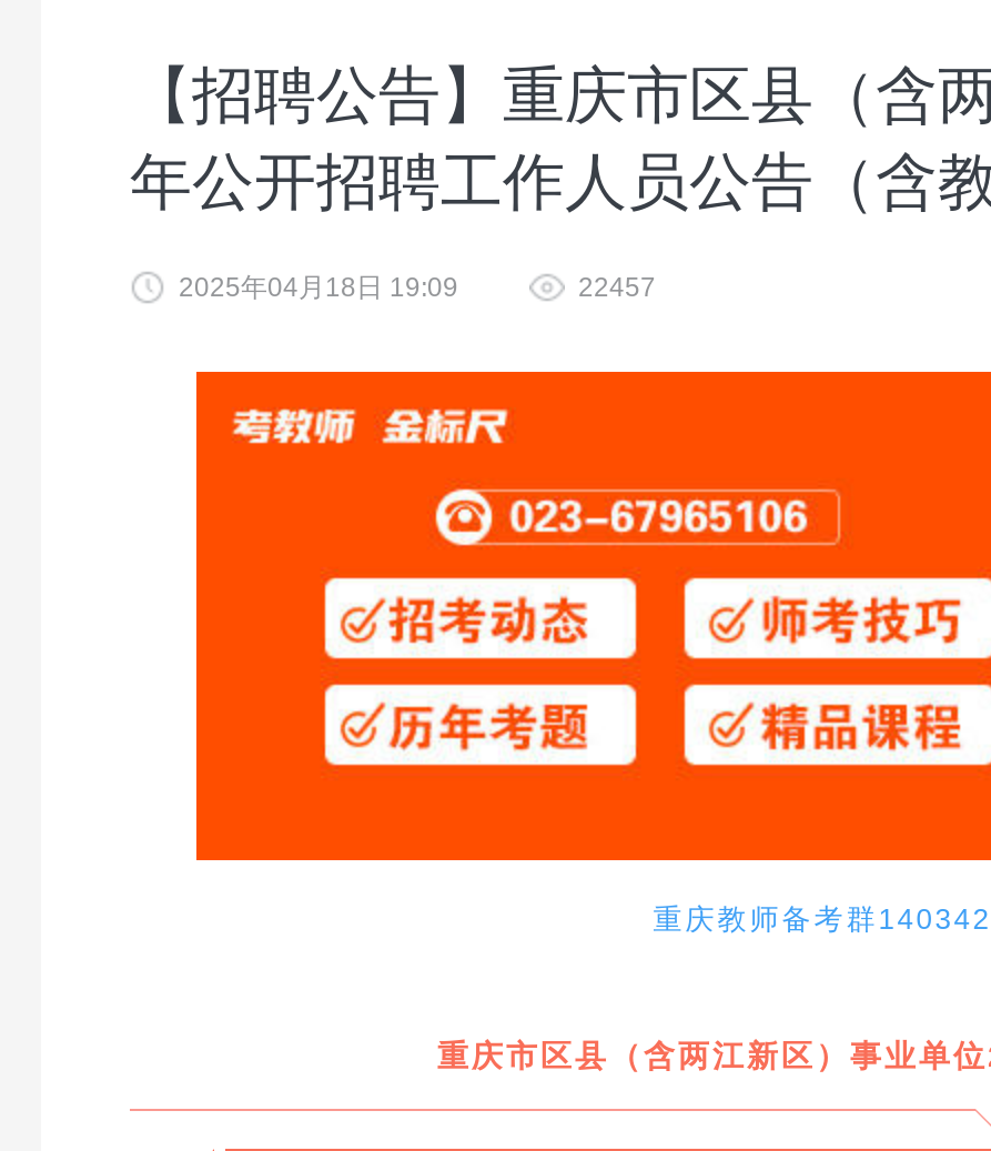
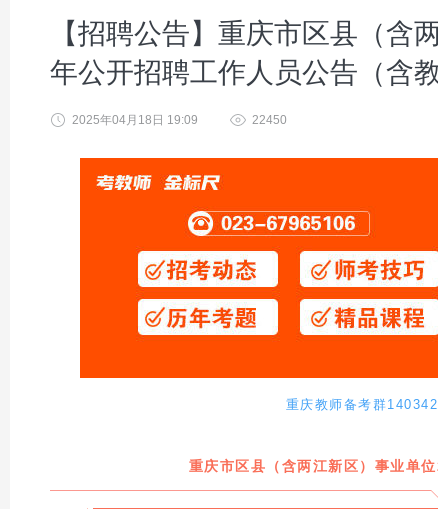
- 22457
+ 22450
